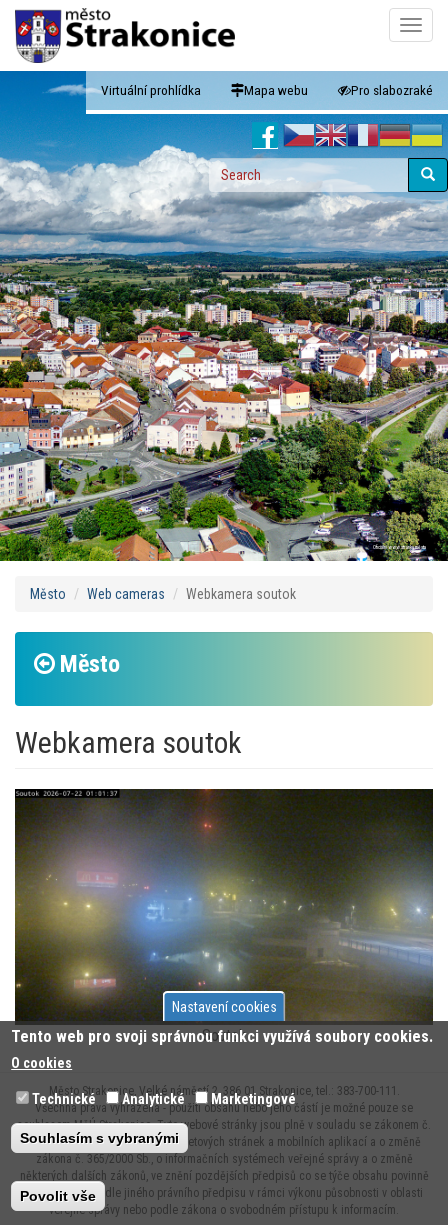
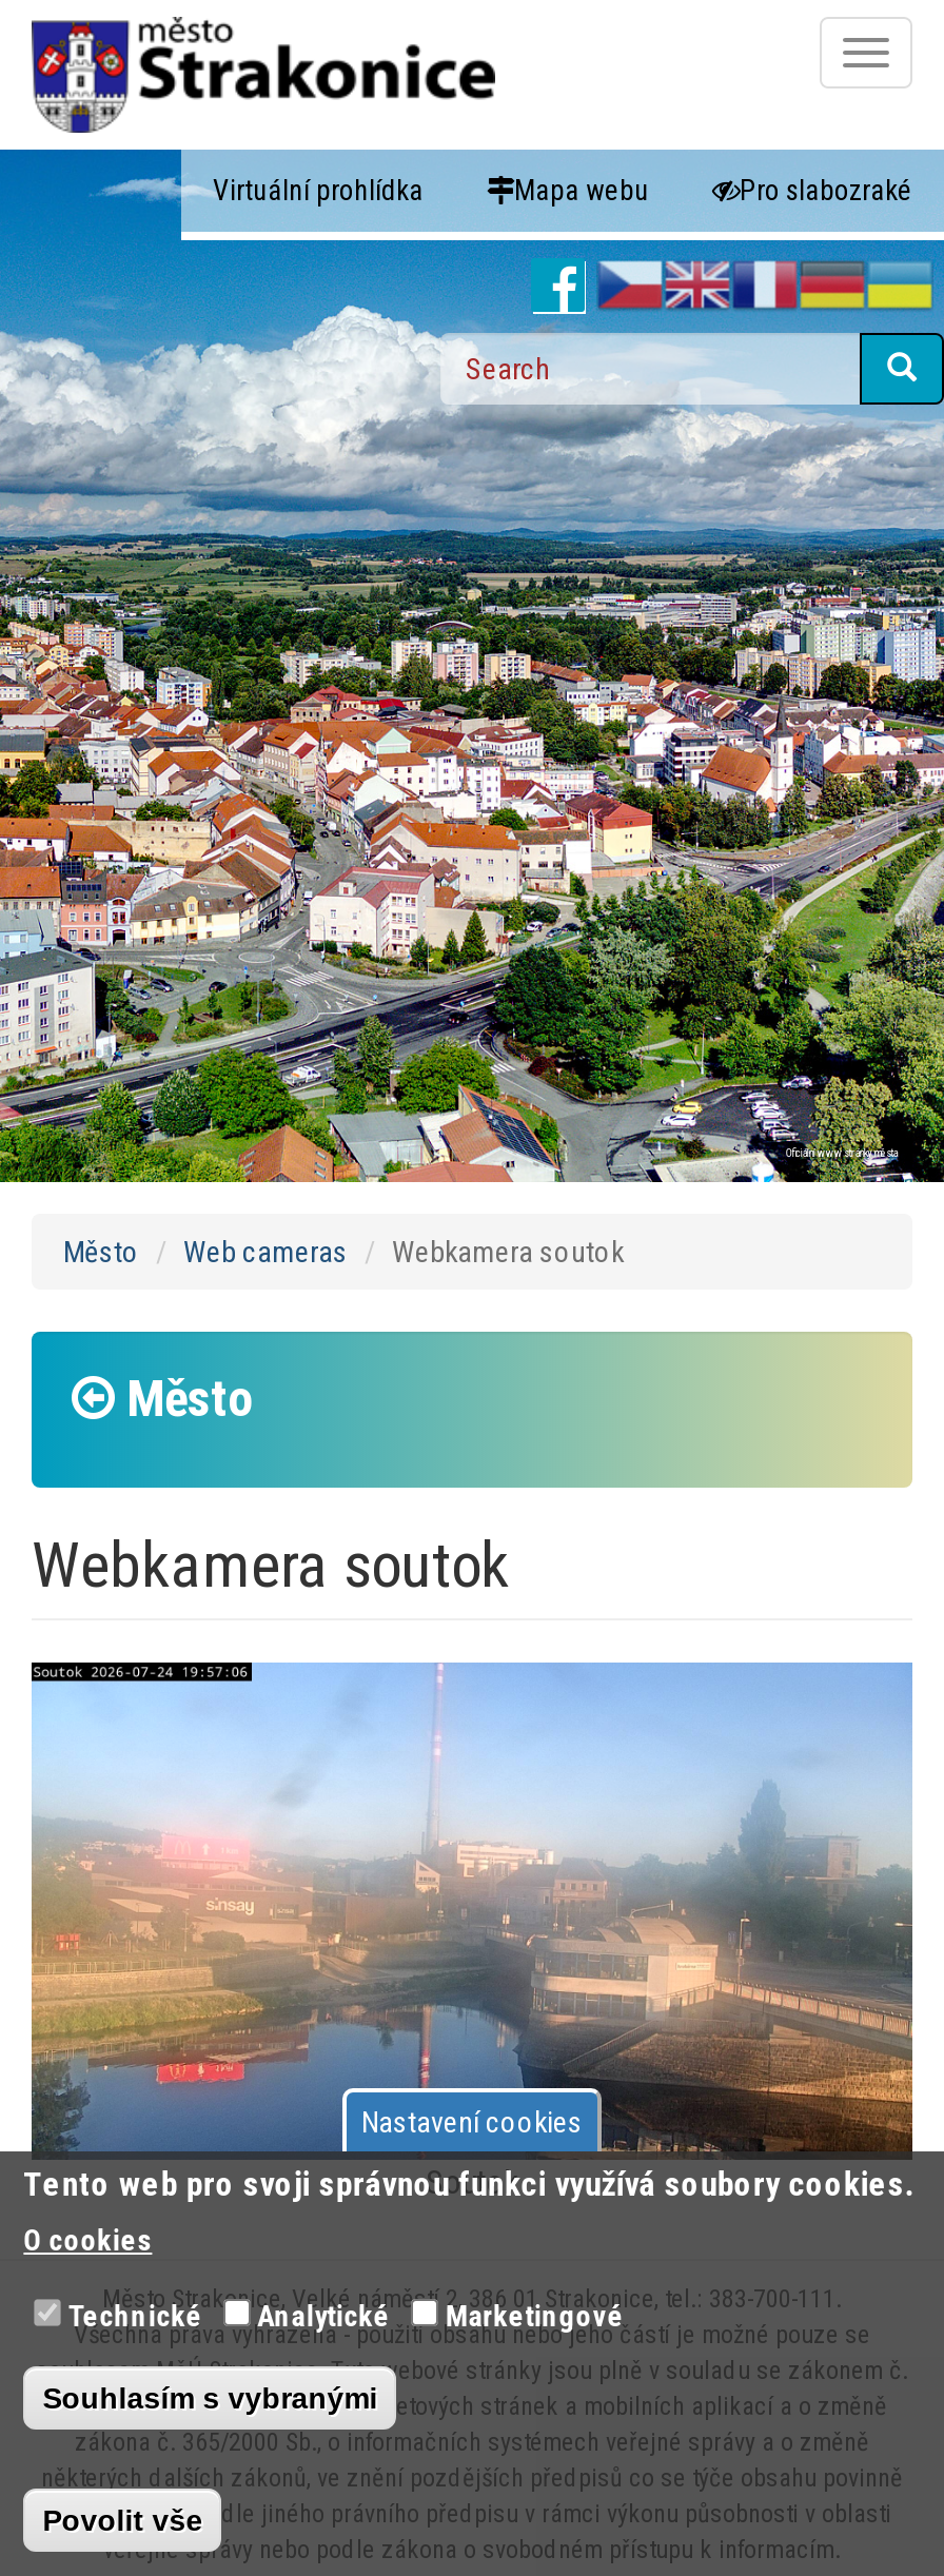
- [image]
+ [image]
